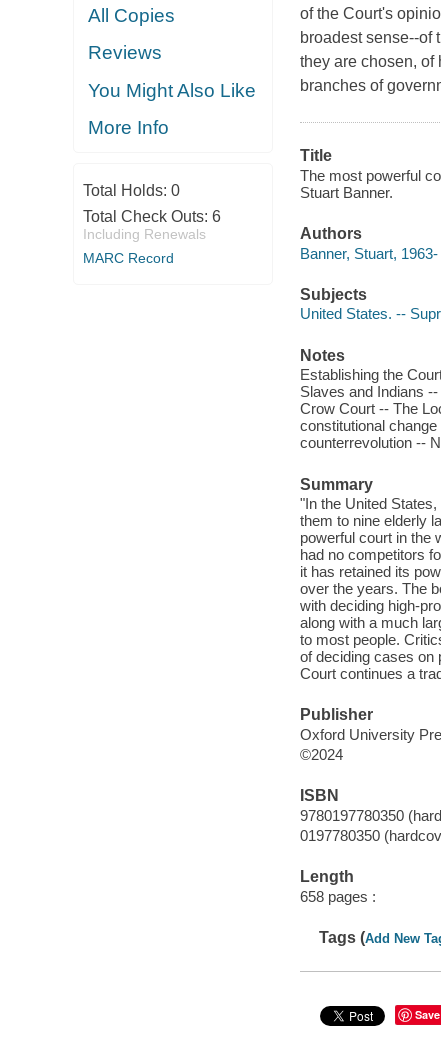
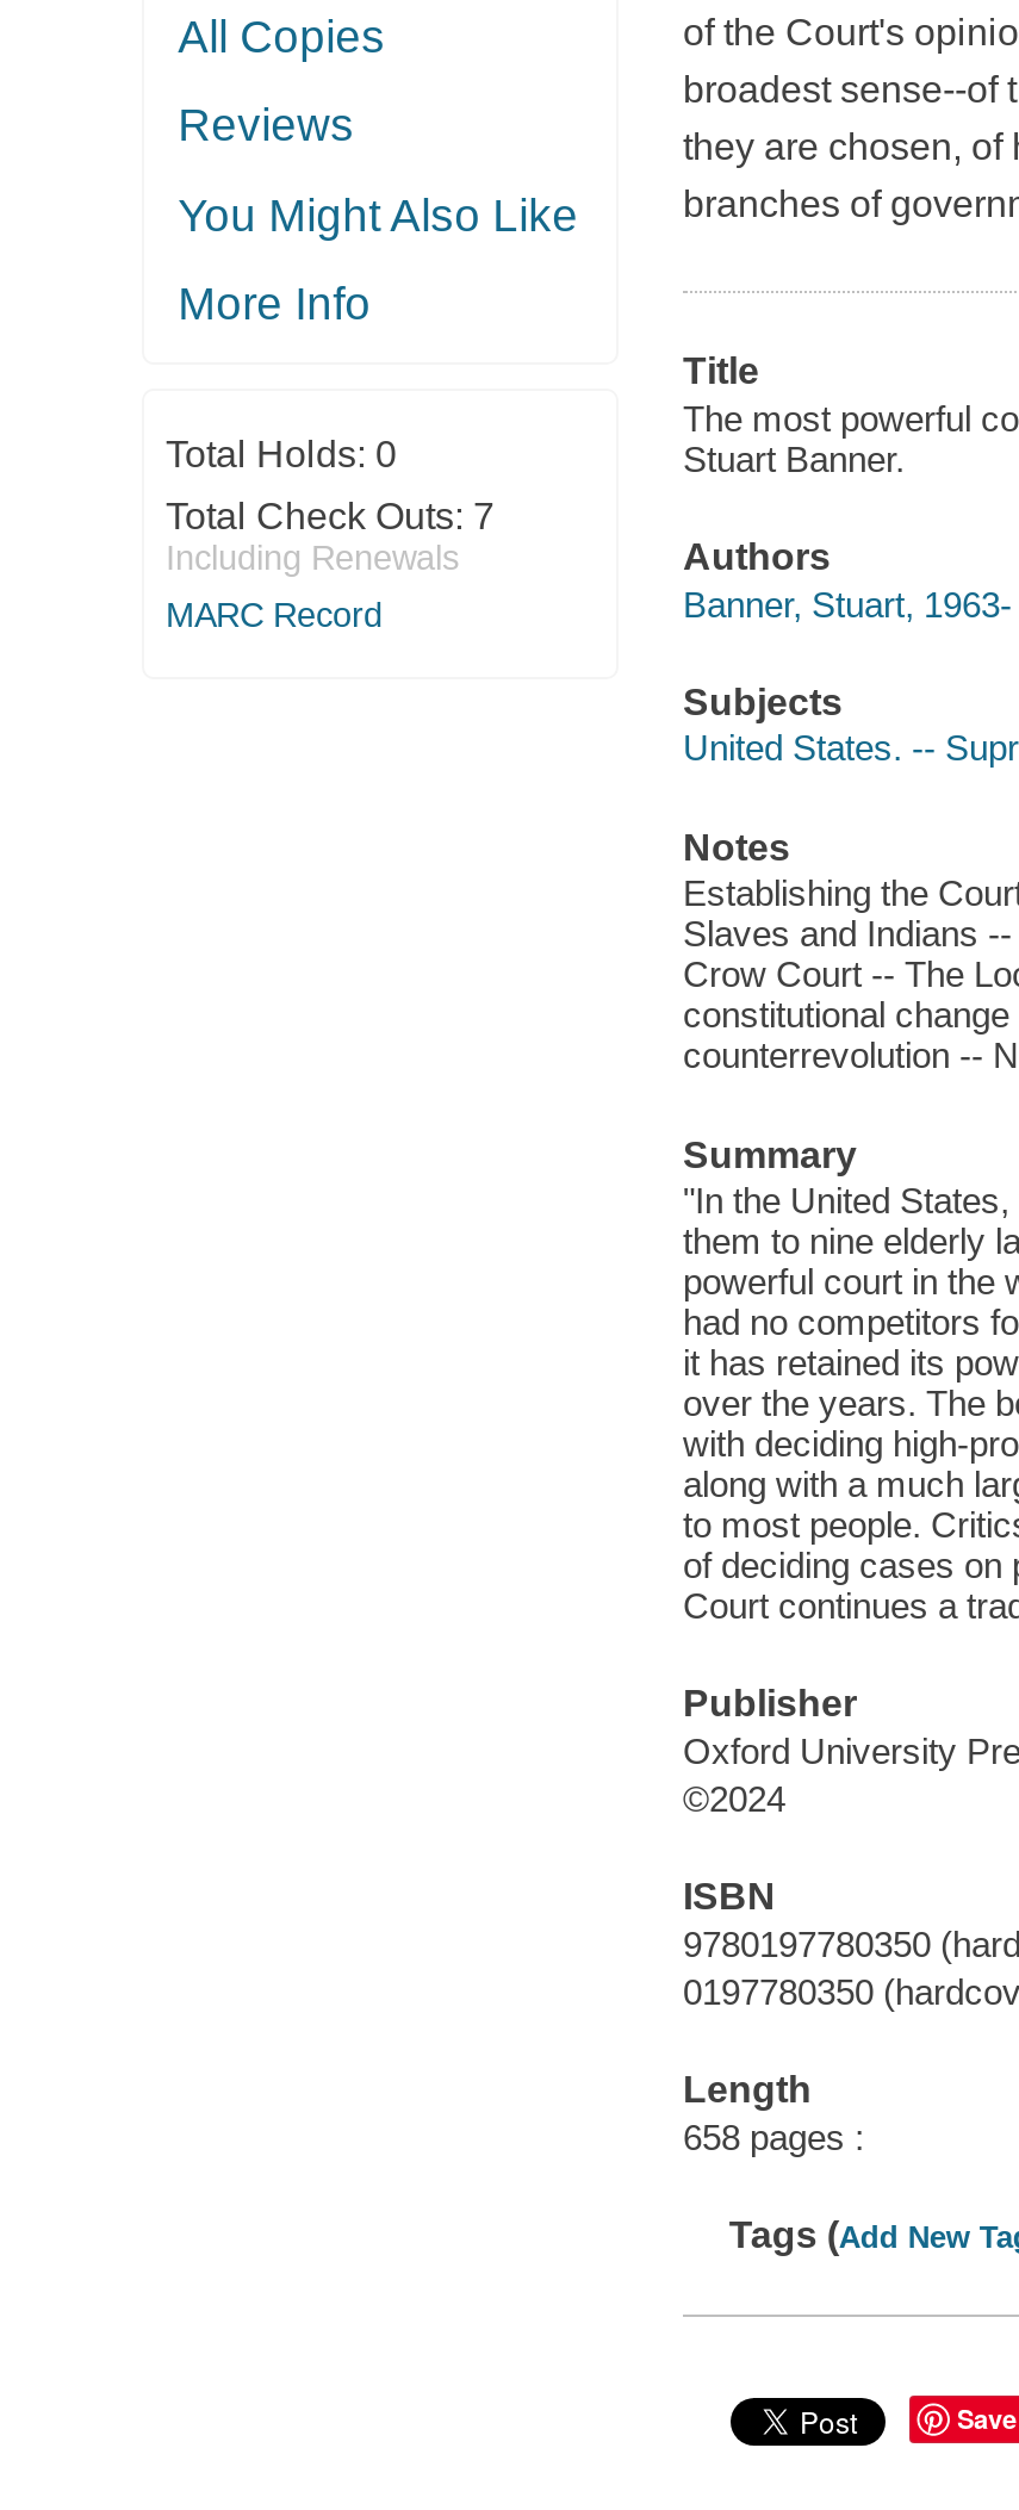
- Total Check Outs: 6
+ Total Check Outs: 7
